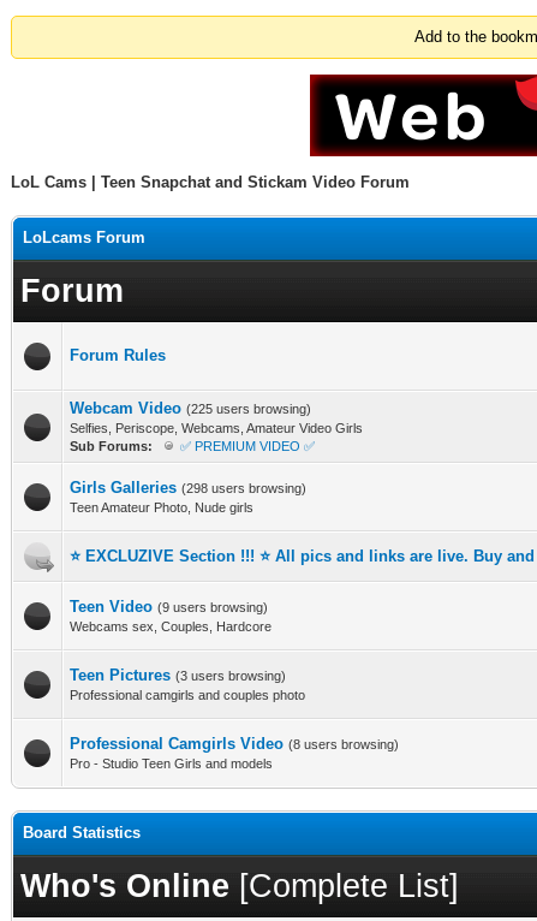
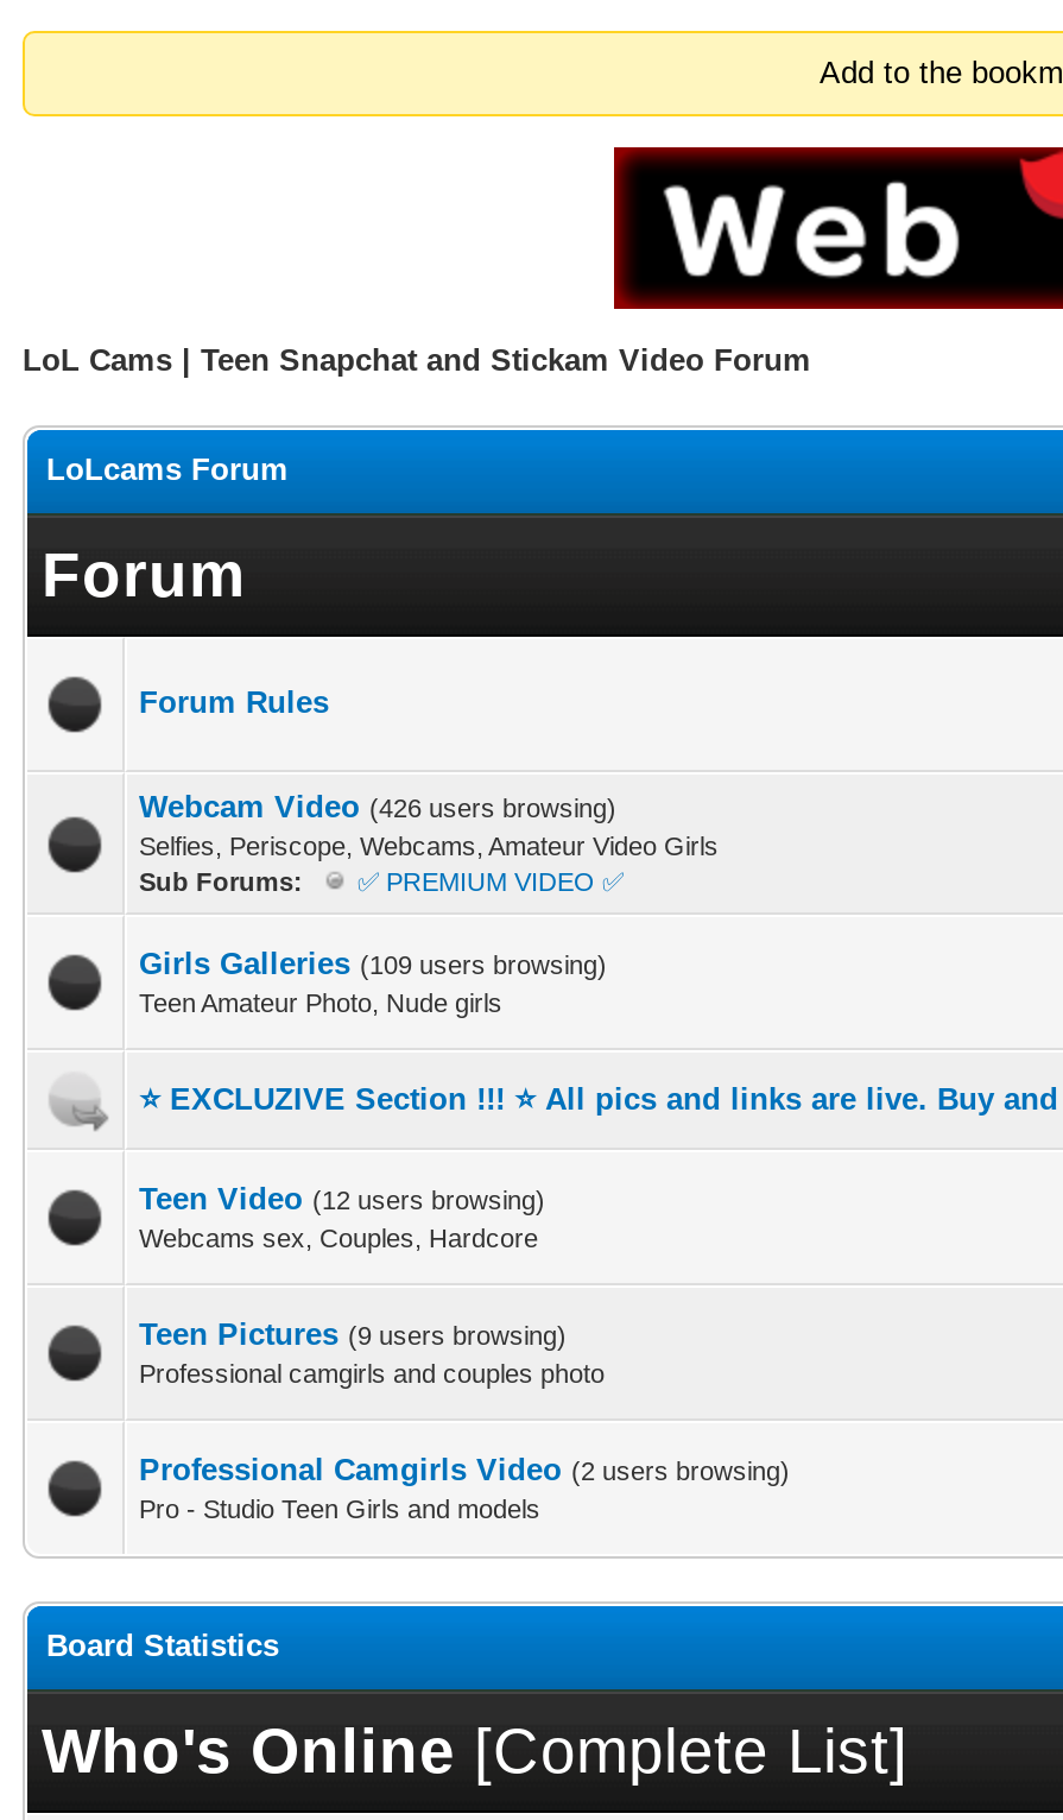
- Webcam Video (225 users browsing)
+ Webcam Video (426 users browsing)

- Girls Galleries (298 users browsing)
+ Girls Galleries (109 users browsing)

- Teen Video (9 users browsing)
+ Teen Video (12 users browsing)

- Teen Pictures (3 users browsing)
+ Teen Pictures (9 users browsing)

- Professional Camgirls Video (8 users browsing)
+ Professional Camgirls Video (2 users browsing)
